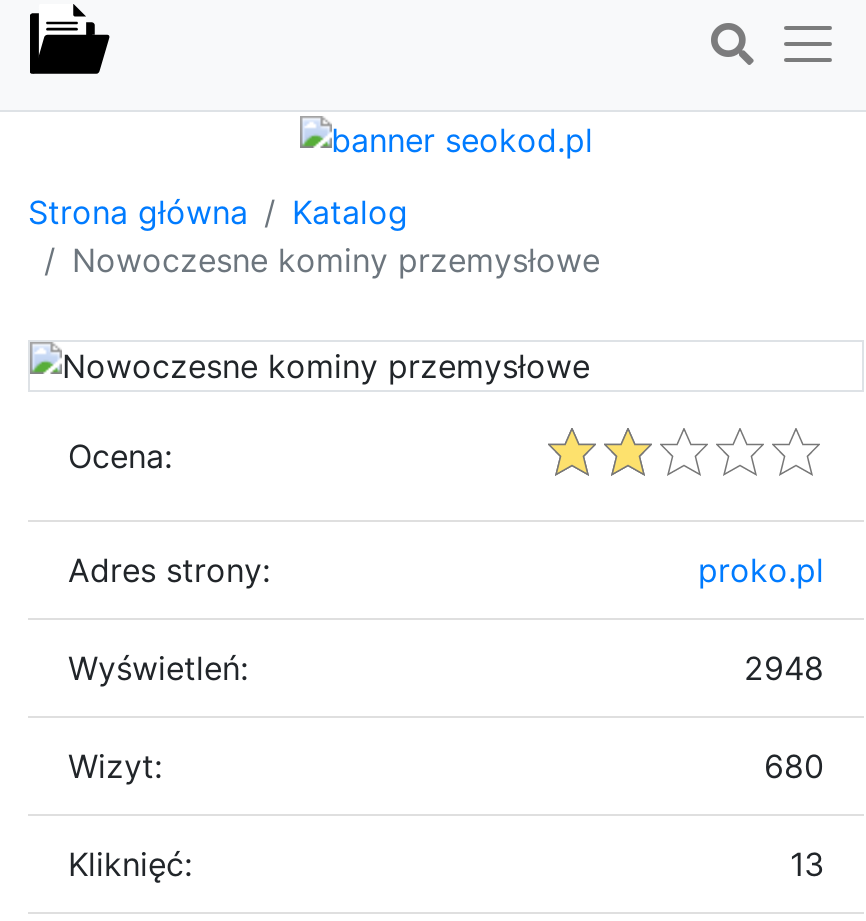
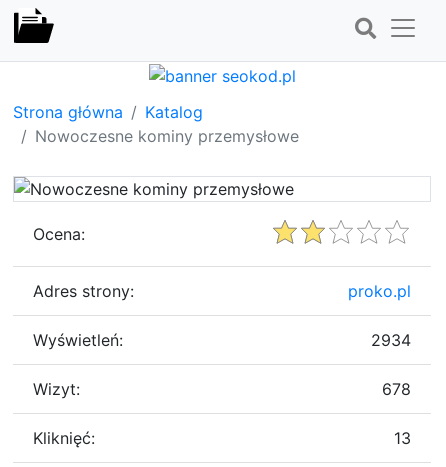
- 2948
+ 2934

- 680
+ 678
